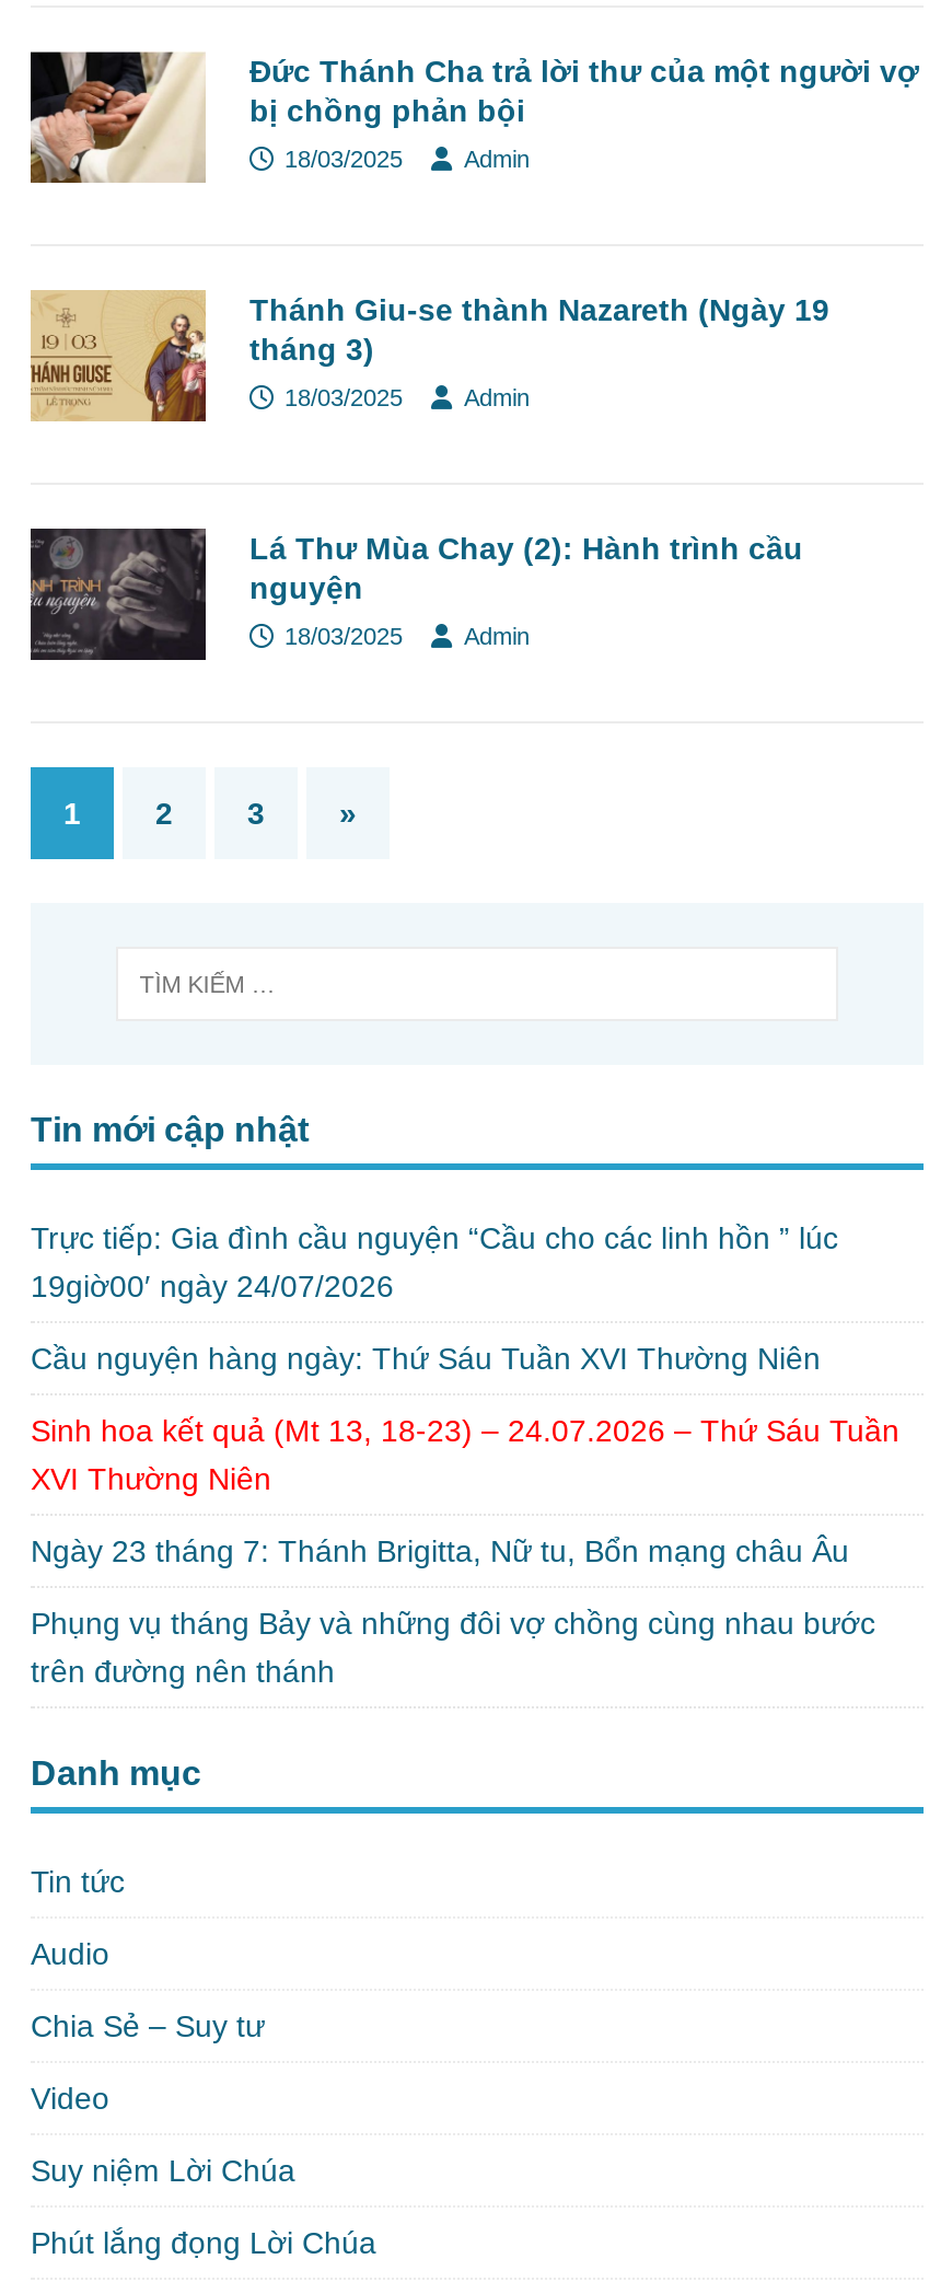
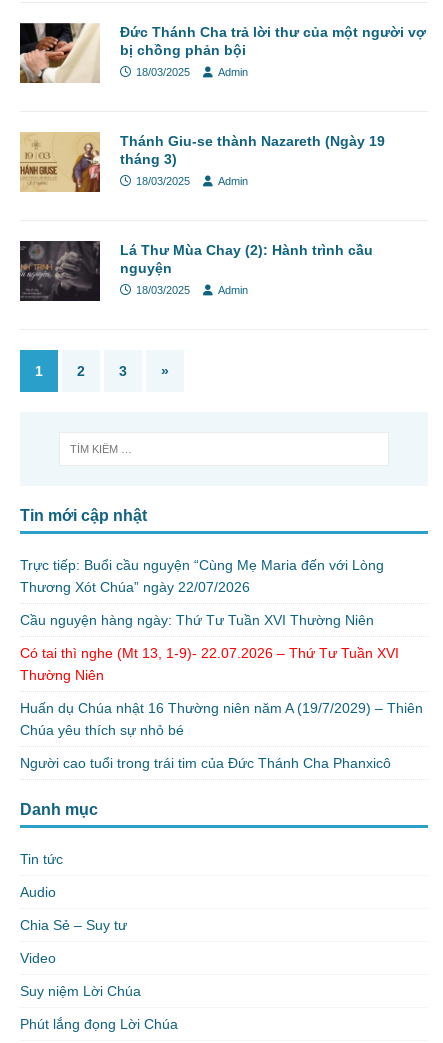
- Trực tiếp: Gia đình cầu nguyện “Cầu cho các linh hồn ” lúc
- 19giờ00′ ngày 24/07/2026
+ Trực tiếp: Buổi cầu nguyện “Cùng Mẹ Maria đến với Lòng
+ Thương Xót Chúa” ngày 22/07/2026

- Cầu nguyện hàng ngày: Thứ Sáu Tuần XVI Thường Niên
+ Cầu nguyện hàng ngày: Thứ Tư Tuần XVI Thường Niên

- Sinh hoa kết quả (Mt 13, 18-23) – 24.07.2026 – Thứ Sáu Tuần
- XVI Thường Niên
+ Có tai thì nghe (Mt 13, 1-9)- 22.07.2026 – Thứ Tư Tuần XVI
+ Thường Niên

- Ngày 23 tháng 7: Thánh Brigitta, Nữ tu, Bổn mạng châu Âu
+ Huấn dụ Chúa nhật 16 Thường niên năm A (19/7/2029) – Thiên
+ Chúa yêu thích sự nhỏ bé

- Phụng vụ tháng Bảy và những đôi vợ chồng cùng nhau bước
- trên đường nên thánh
+ Người cao tuổi trong trái tim của Đức Thánh Cha Phanxicô
